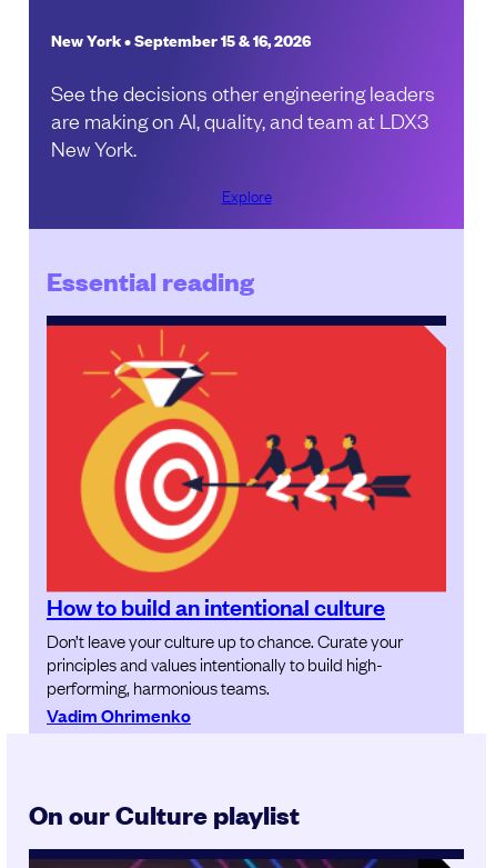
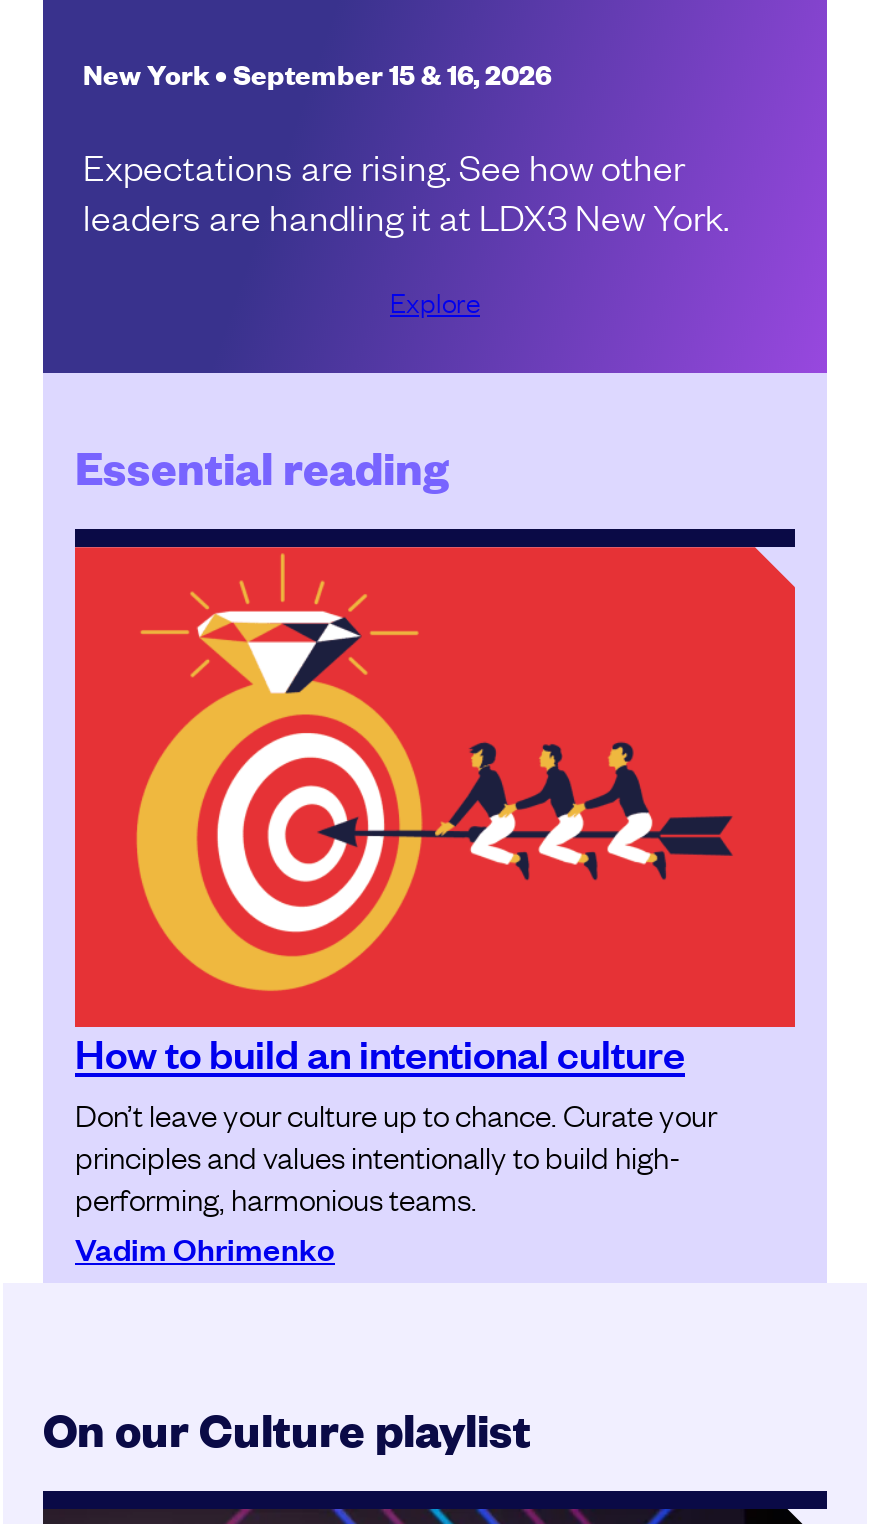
- See the decisions other engineering leaders
- are making on AI, quality, and team at LDX3
- New York.
+ Expectations are rising. See how other
+ leaders are handling it at LDX3 New York.
